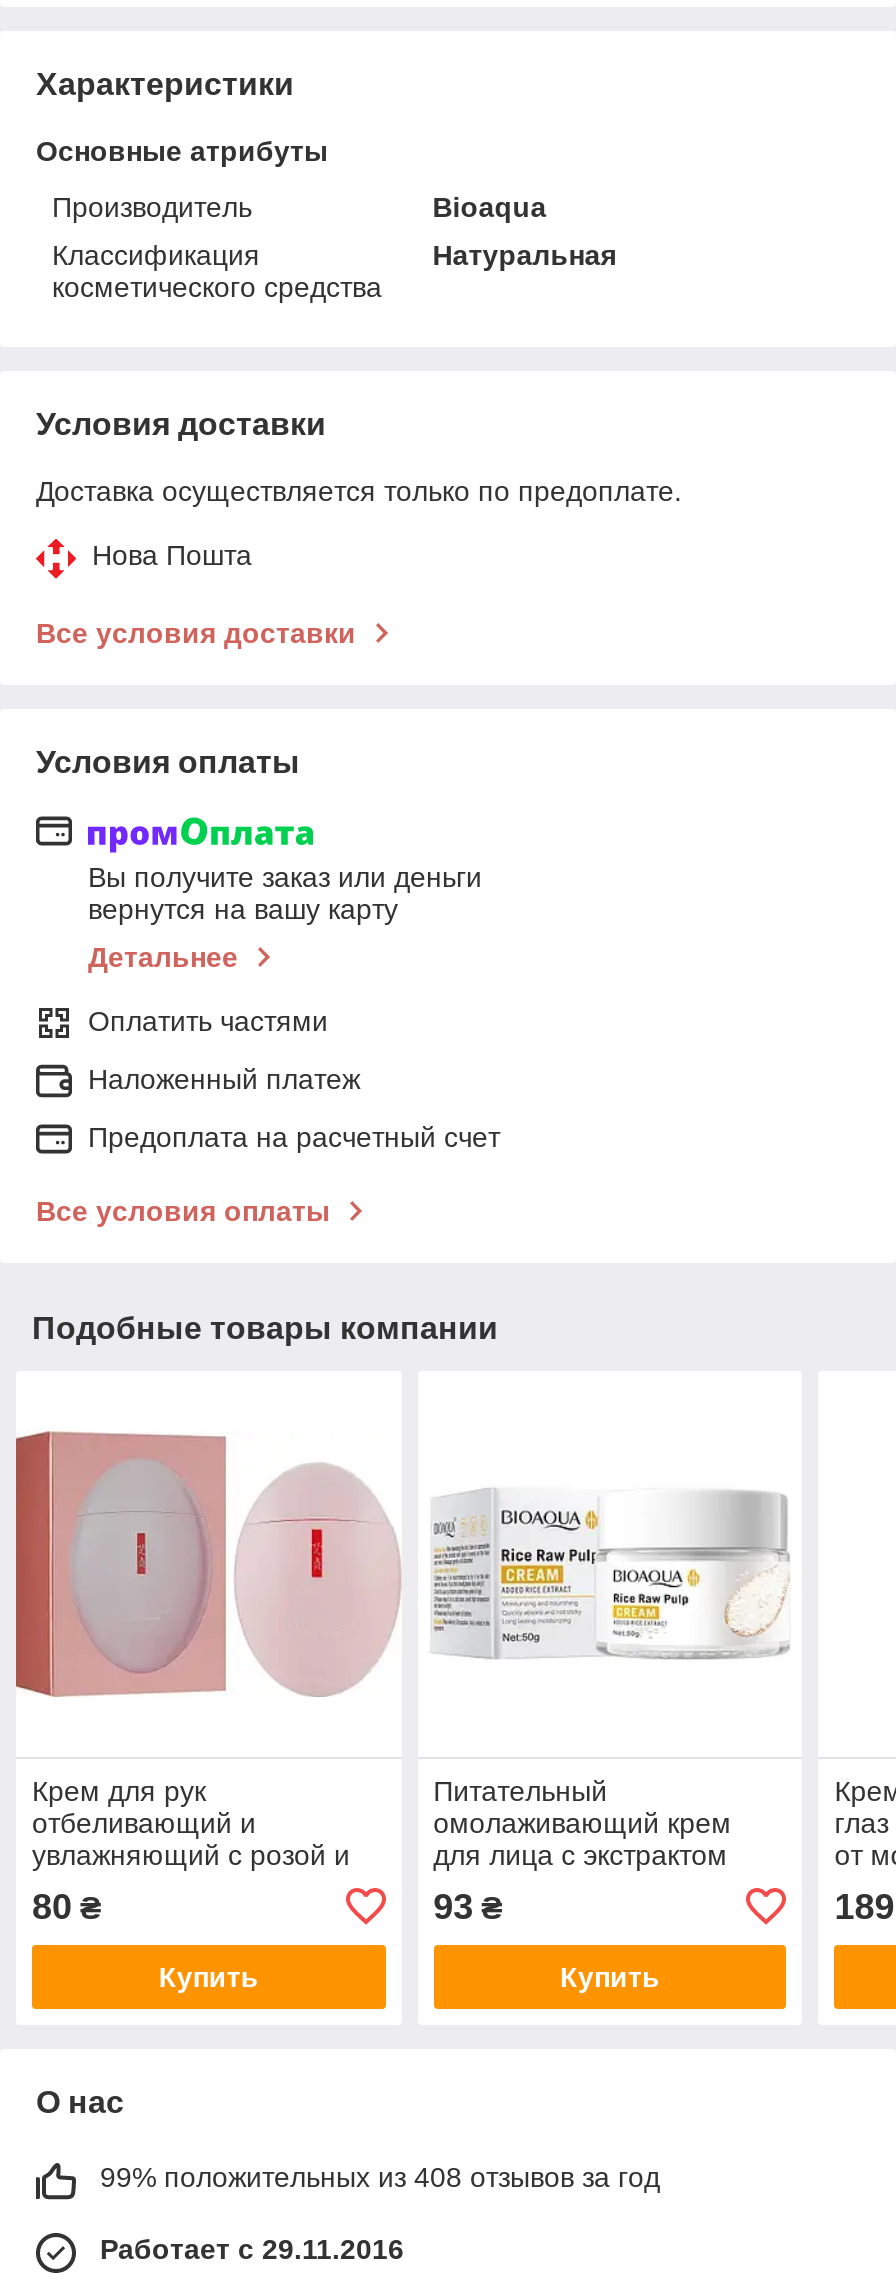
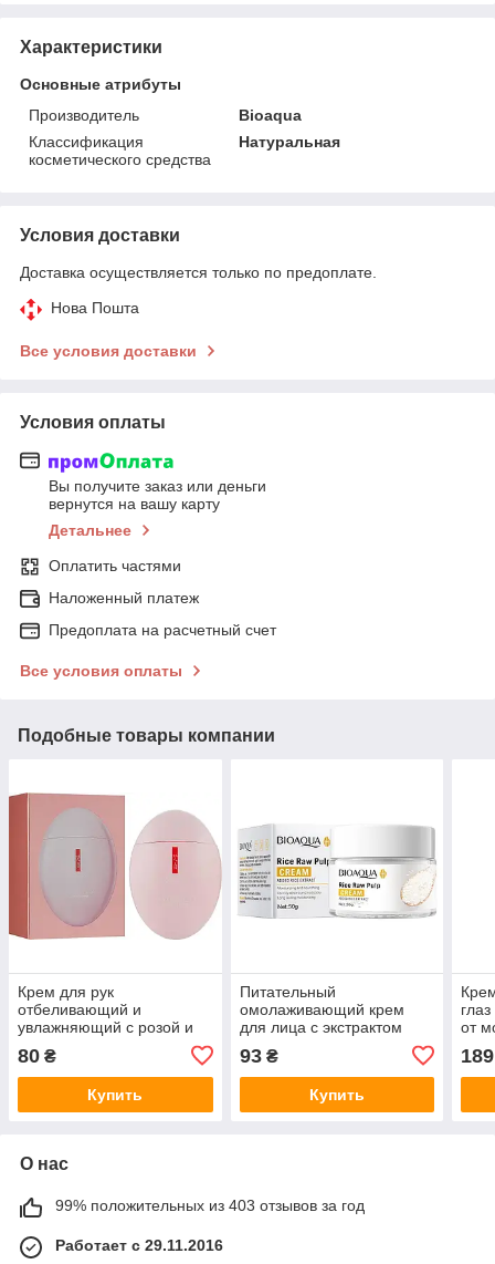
- 99% положительных из 408 отзывов за год
+ 99% положительных из 403 отзывов за год
